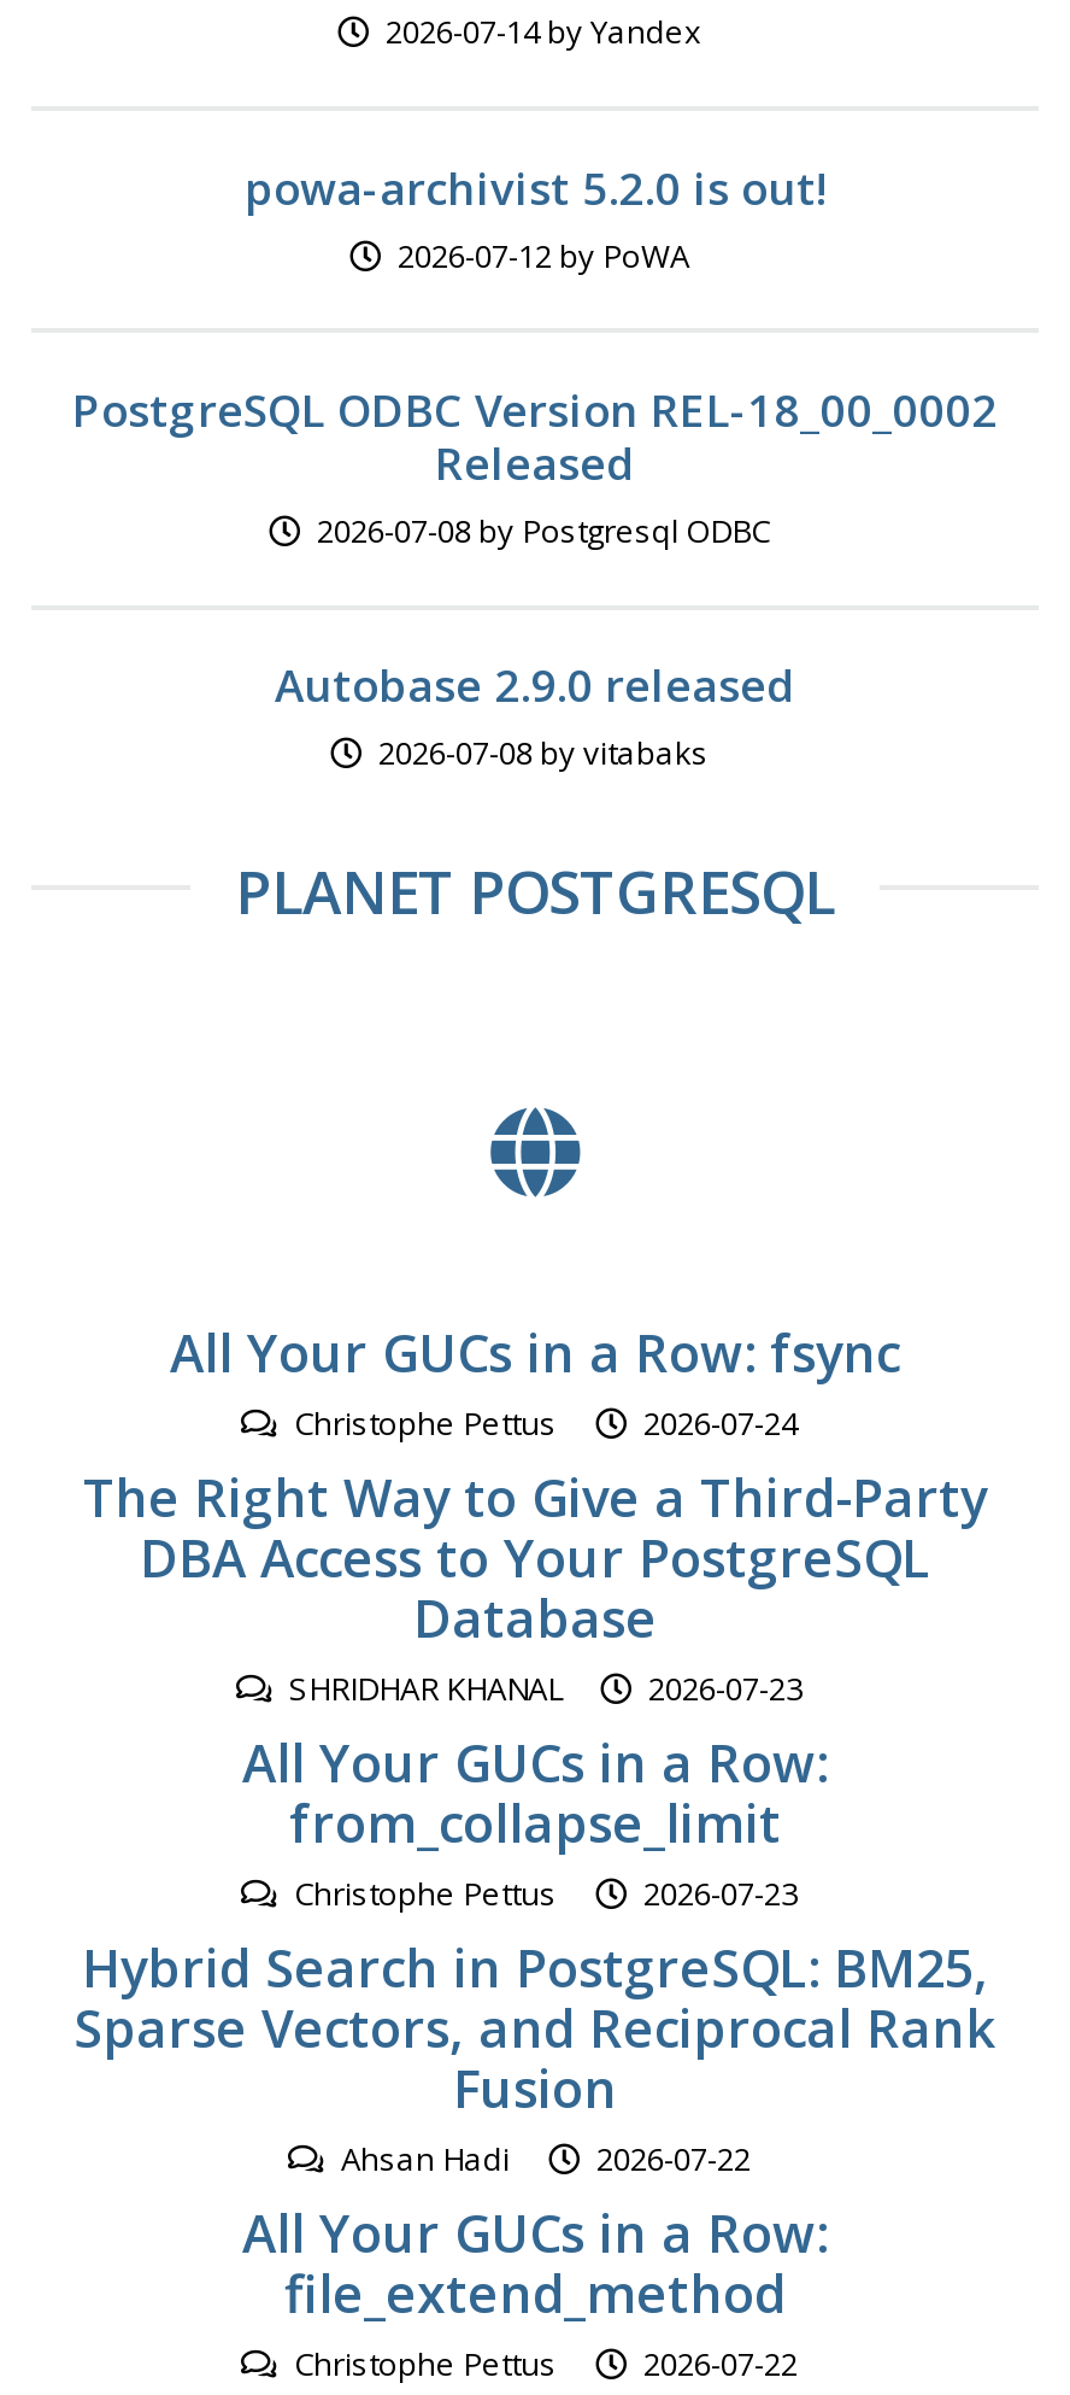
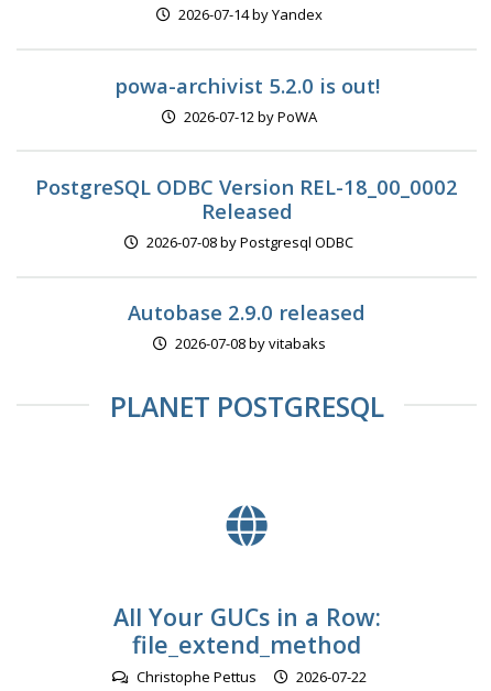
- All Your GUCs in a Row: fsync
- Christophe Pettus
- 2026-07-24
- The Right Way to Give a Third-Party
- DBA Access to Your PostgreSQL
- Database
- SHRIDHAR KHANAL
- 2026-07-23
- All Your GUCs in a Row:
- from_collapse_limit
- Christophe Pettus
- 2026-07-23
- Hybrid Search in PostgreSQL: BM25,
- Sparse Vectors, and Reciprocal Rank
- Fusion
- Ahsan Hadi
- 2026-07-22
